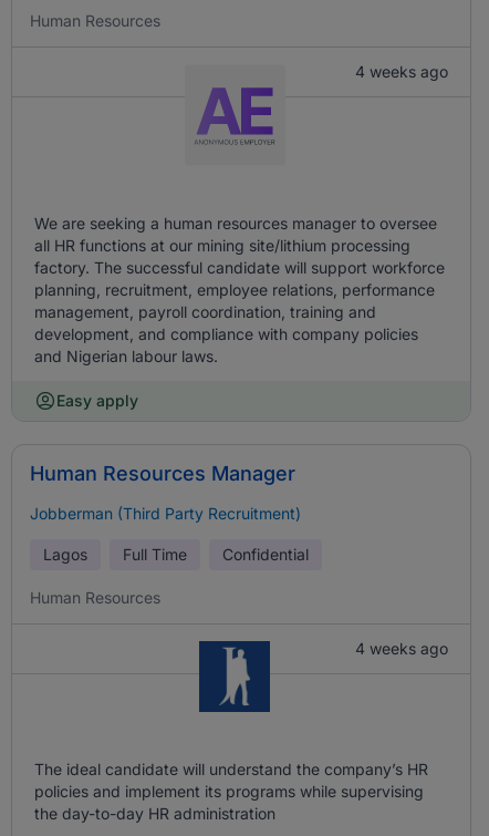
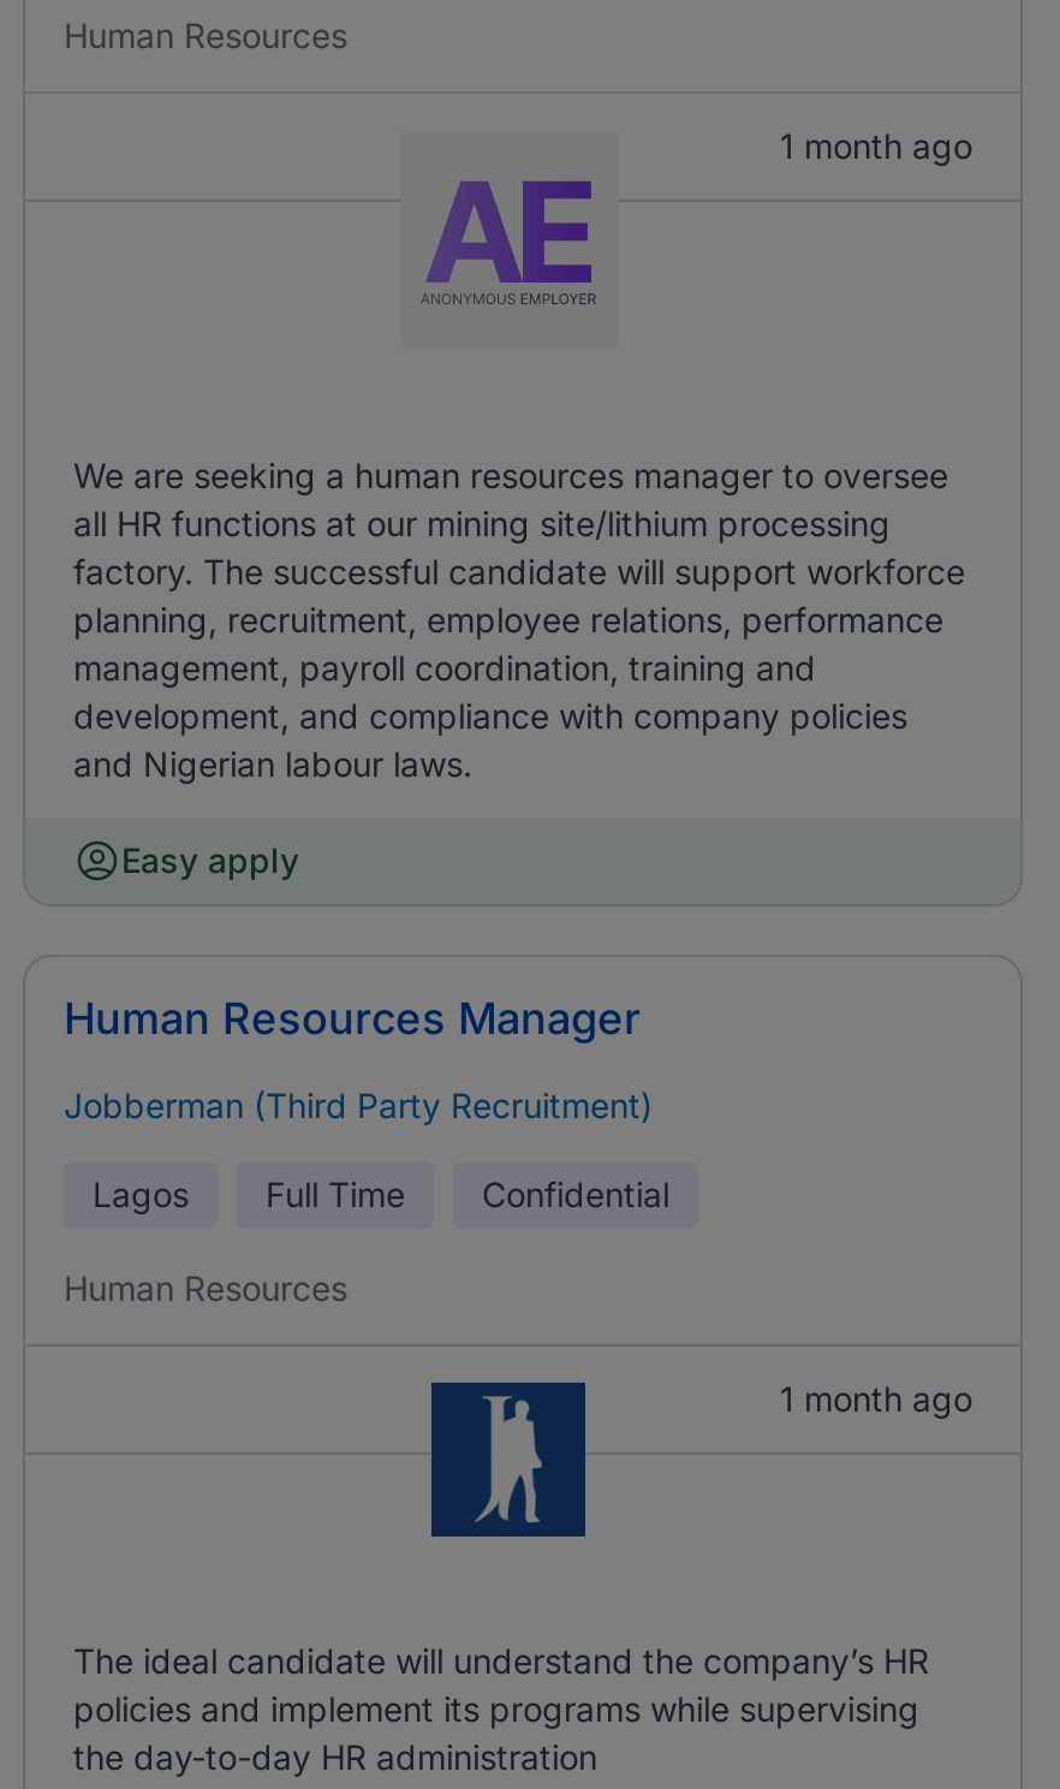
- 4 weeks ago
+ 1 month ago

- 4 weeks ago
+ 1 month ago
